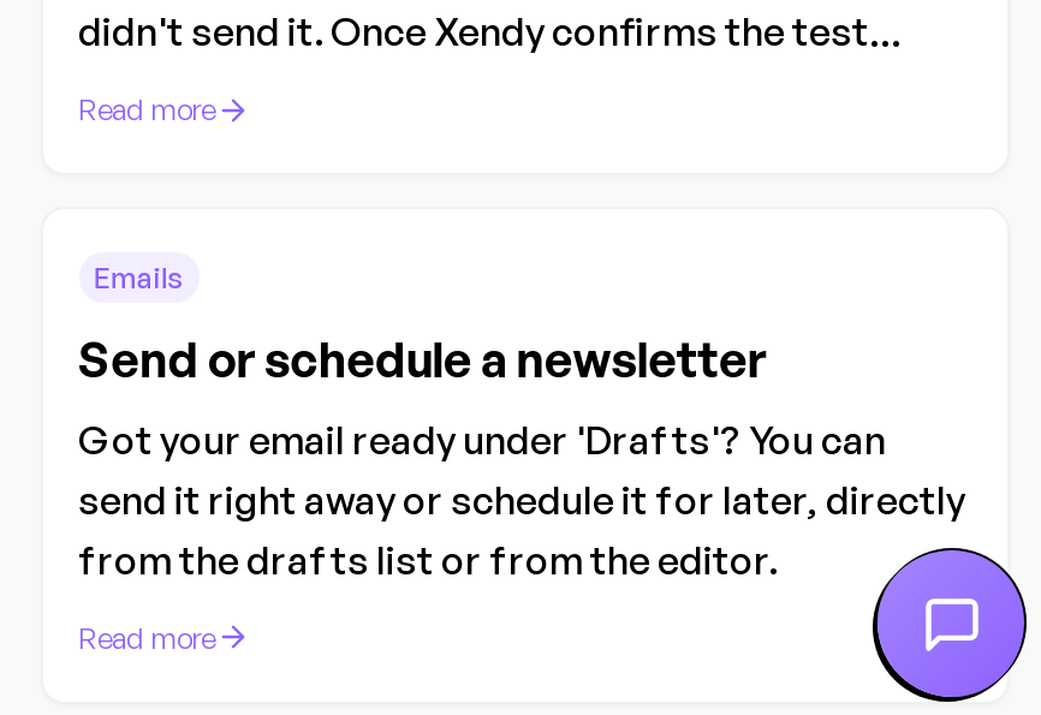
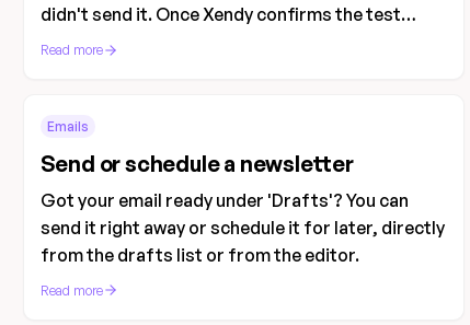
- [image]
